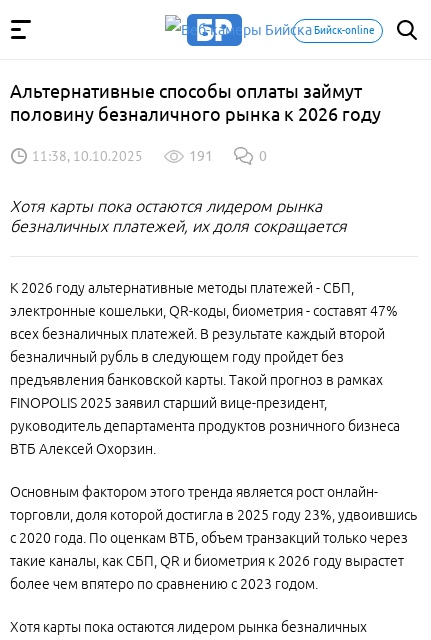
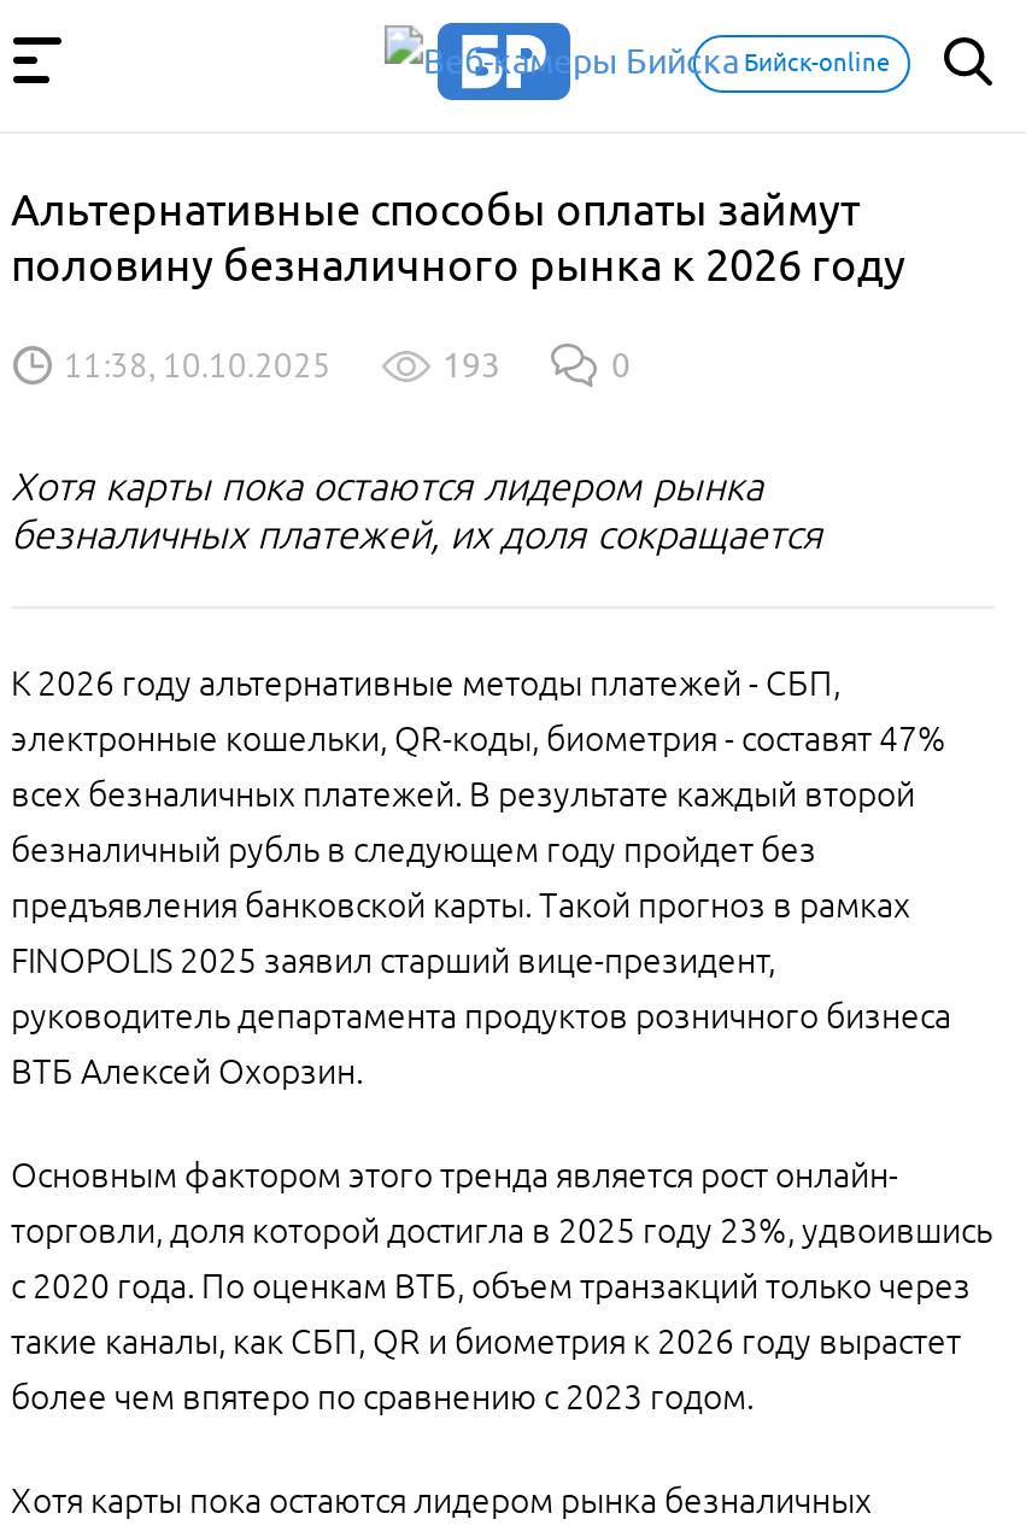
- 191
+ 193
